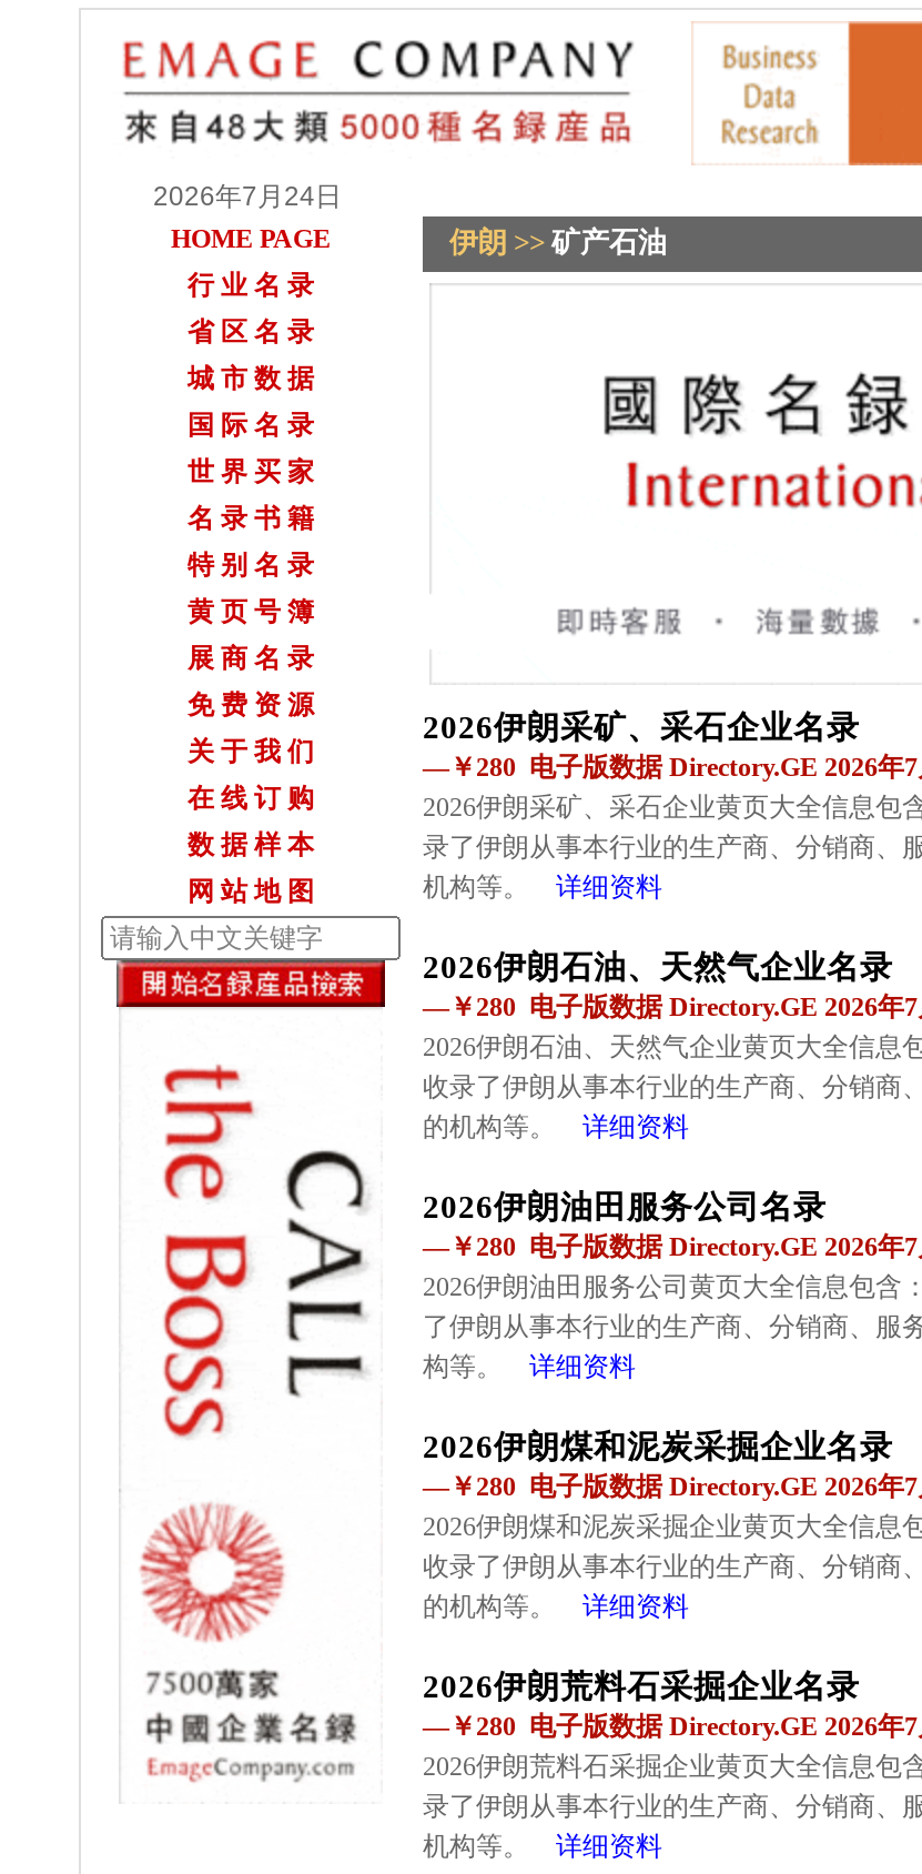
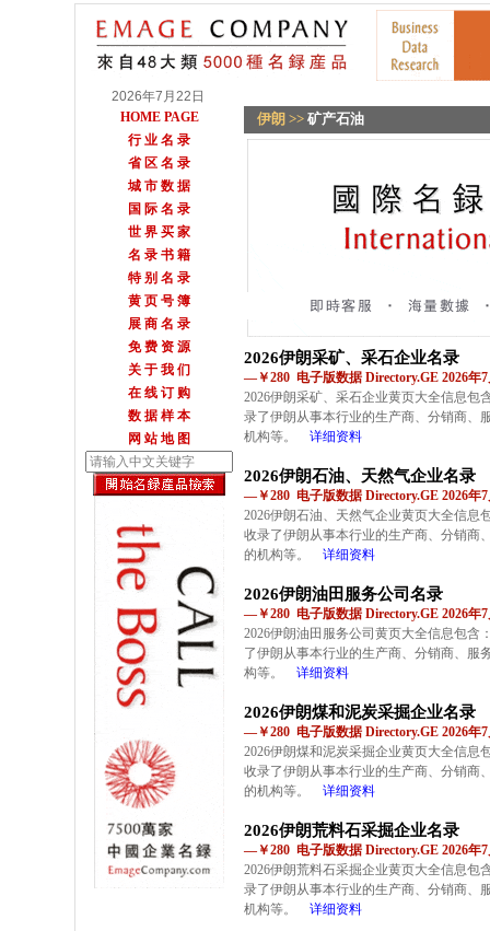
- 2026年7月24日
+ 2026年7月22日
